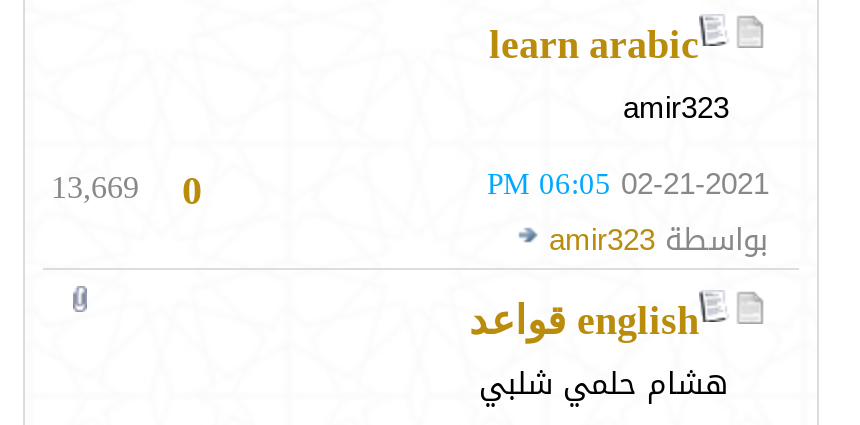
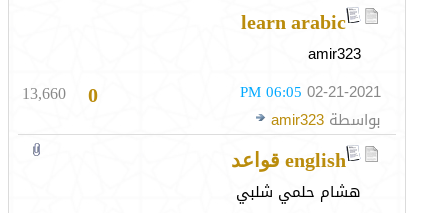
- 13,669 0
+ 13,660 0
